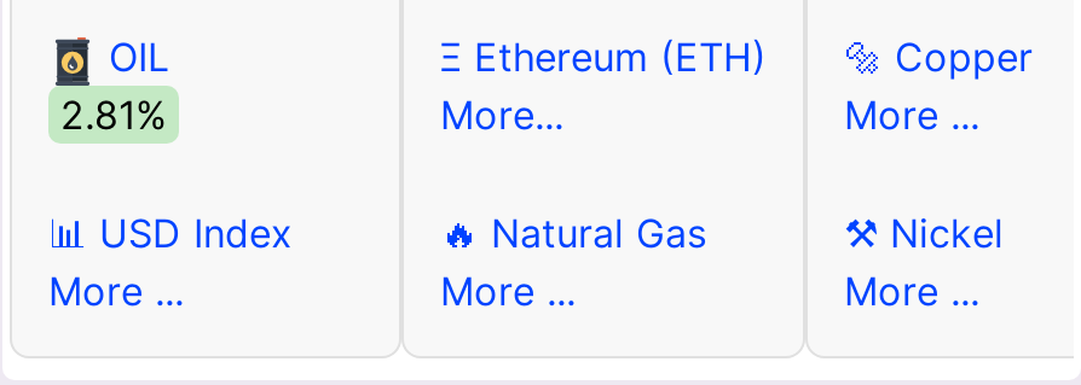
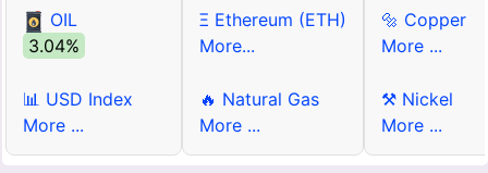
- 2.81%
+ 3.04%
